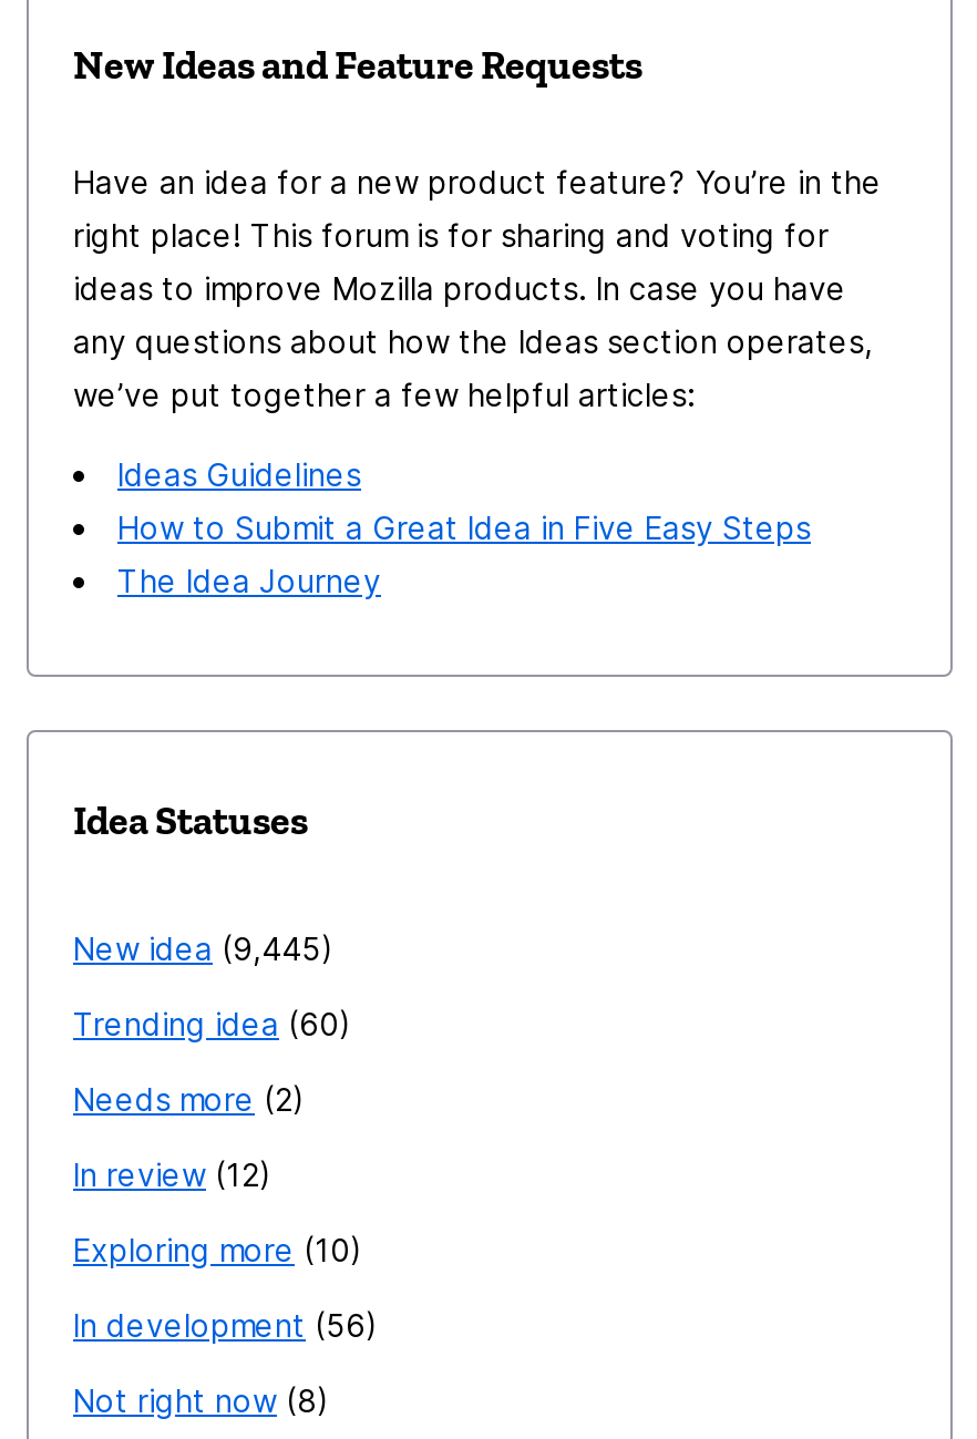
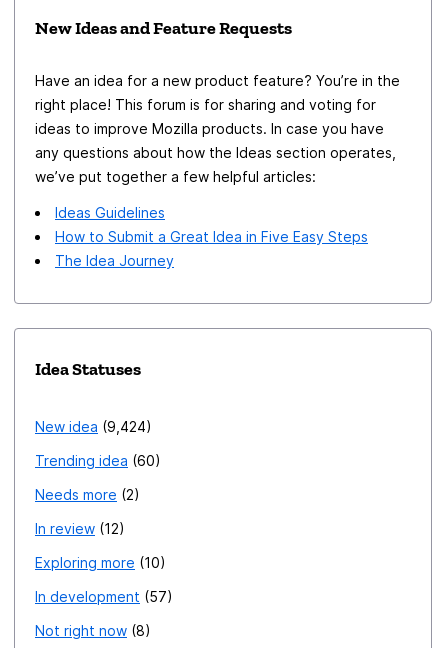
- New idea 9,445
+ New idea 9,424

- In development 56
+ In development 57
